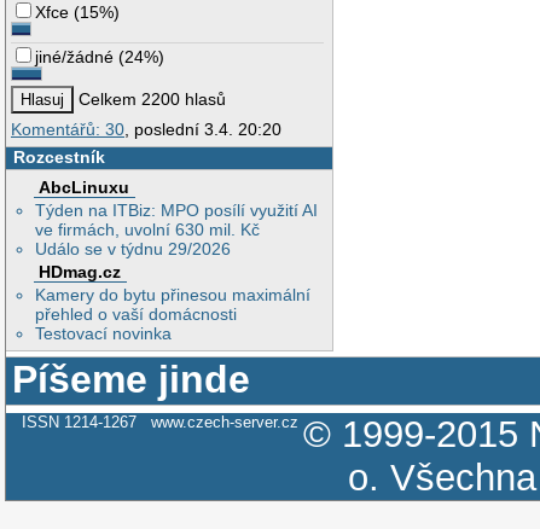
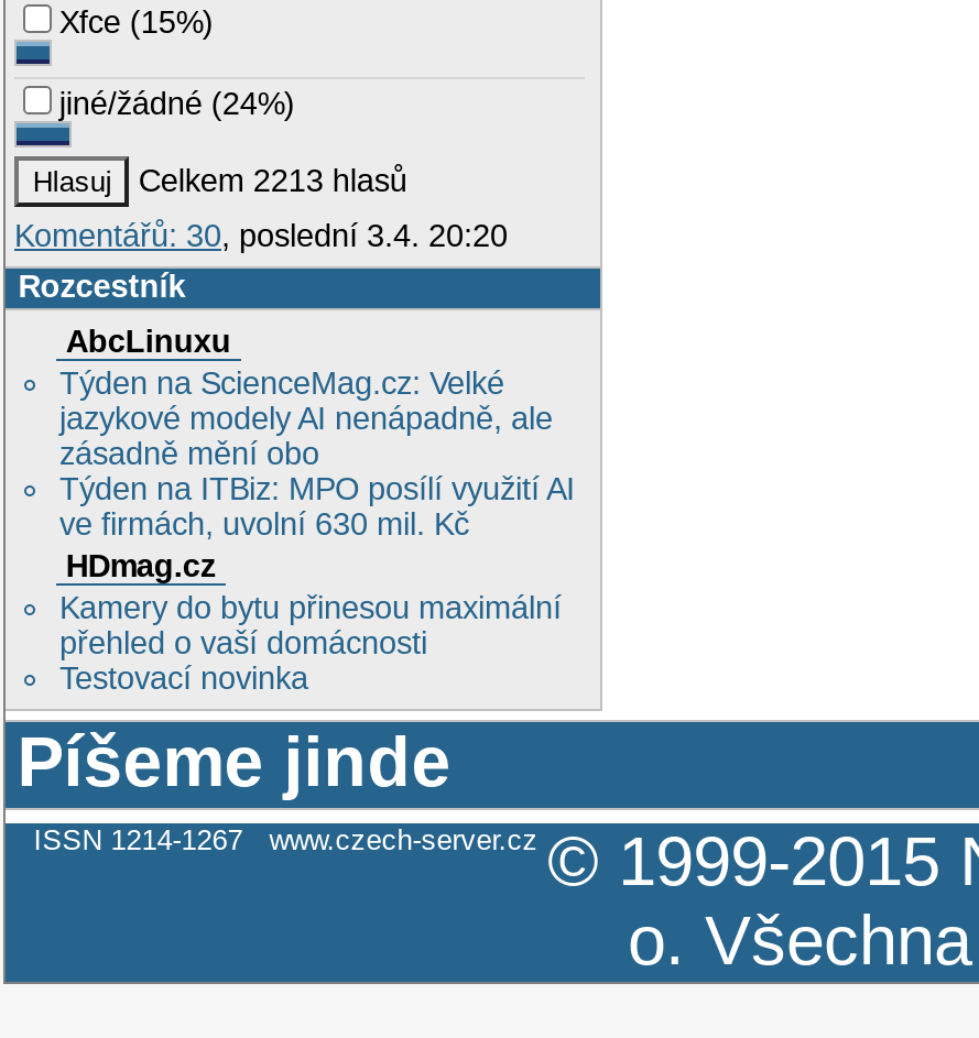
- Celkem 2200 hlasů
+ Celkem 2213 hlasů

+ Týden na ScienceMag.cz: Velké
+ jazykové modely AI nenápadně, ale
+ zásadně mění obo

moved down: Týden na ITBiz: MPO posílí využití AI | ve firmách, uvolní 630 mil. Kč

- Událo se v týdnu 29/2026
